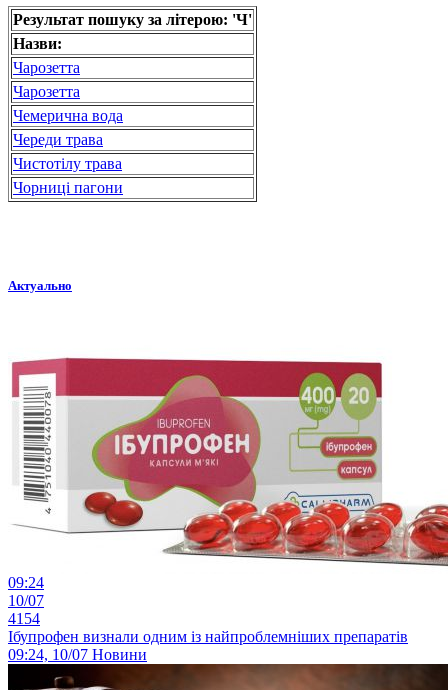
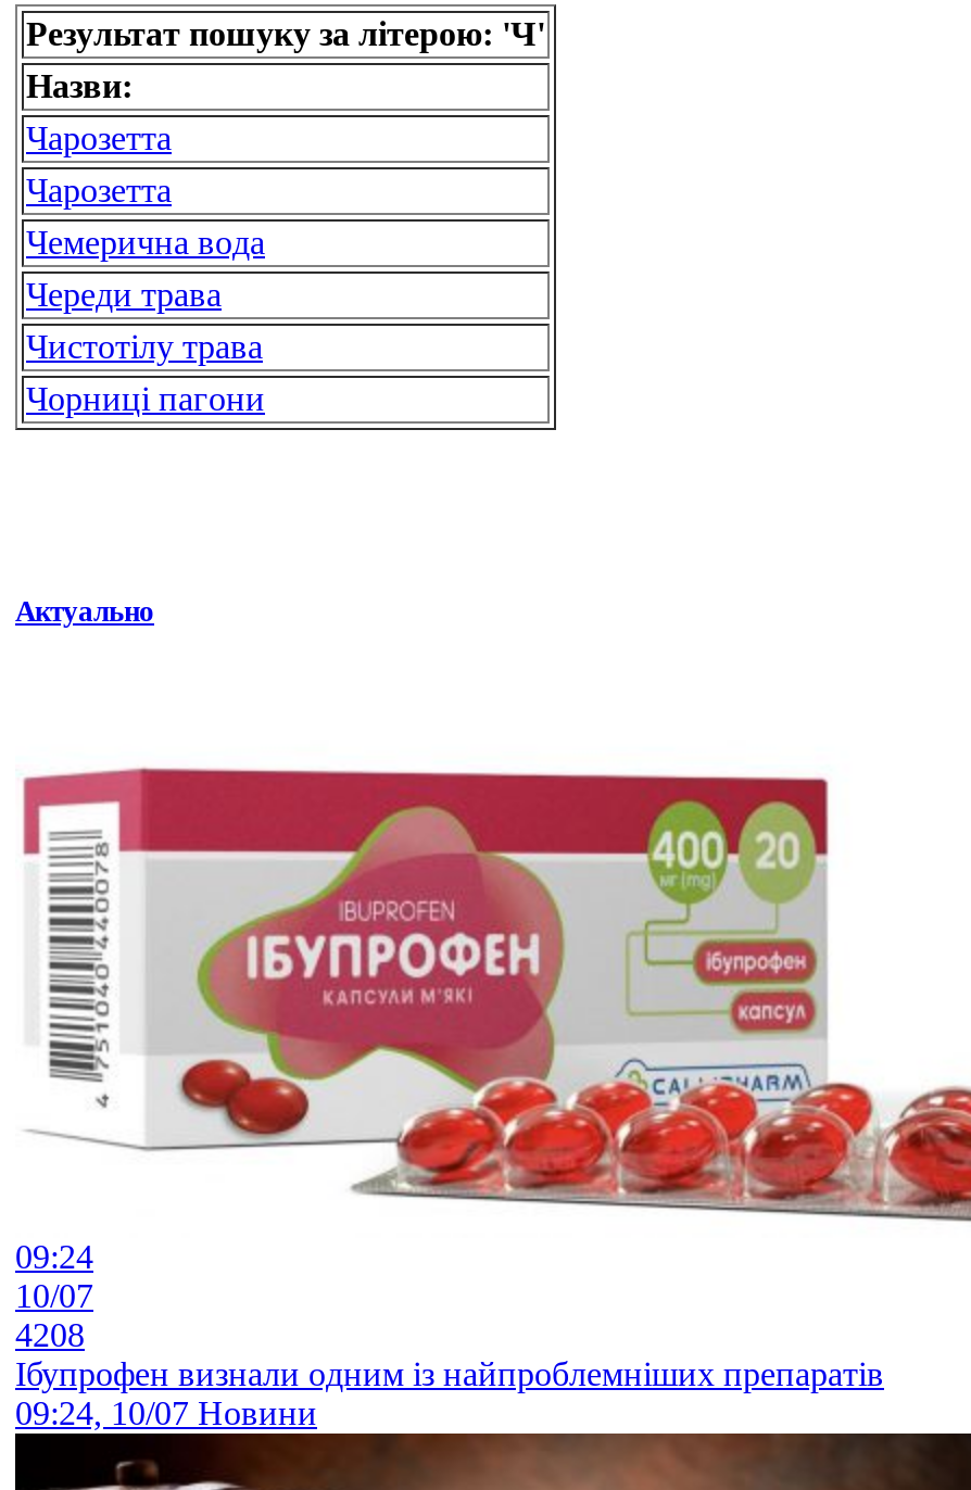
- 4154
+ 4208
